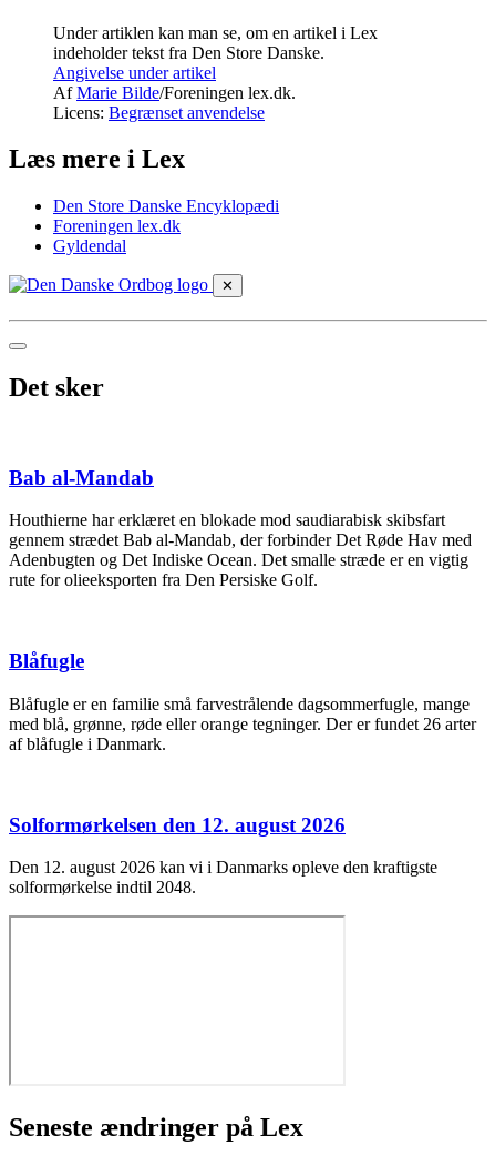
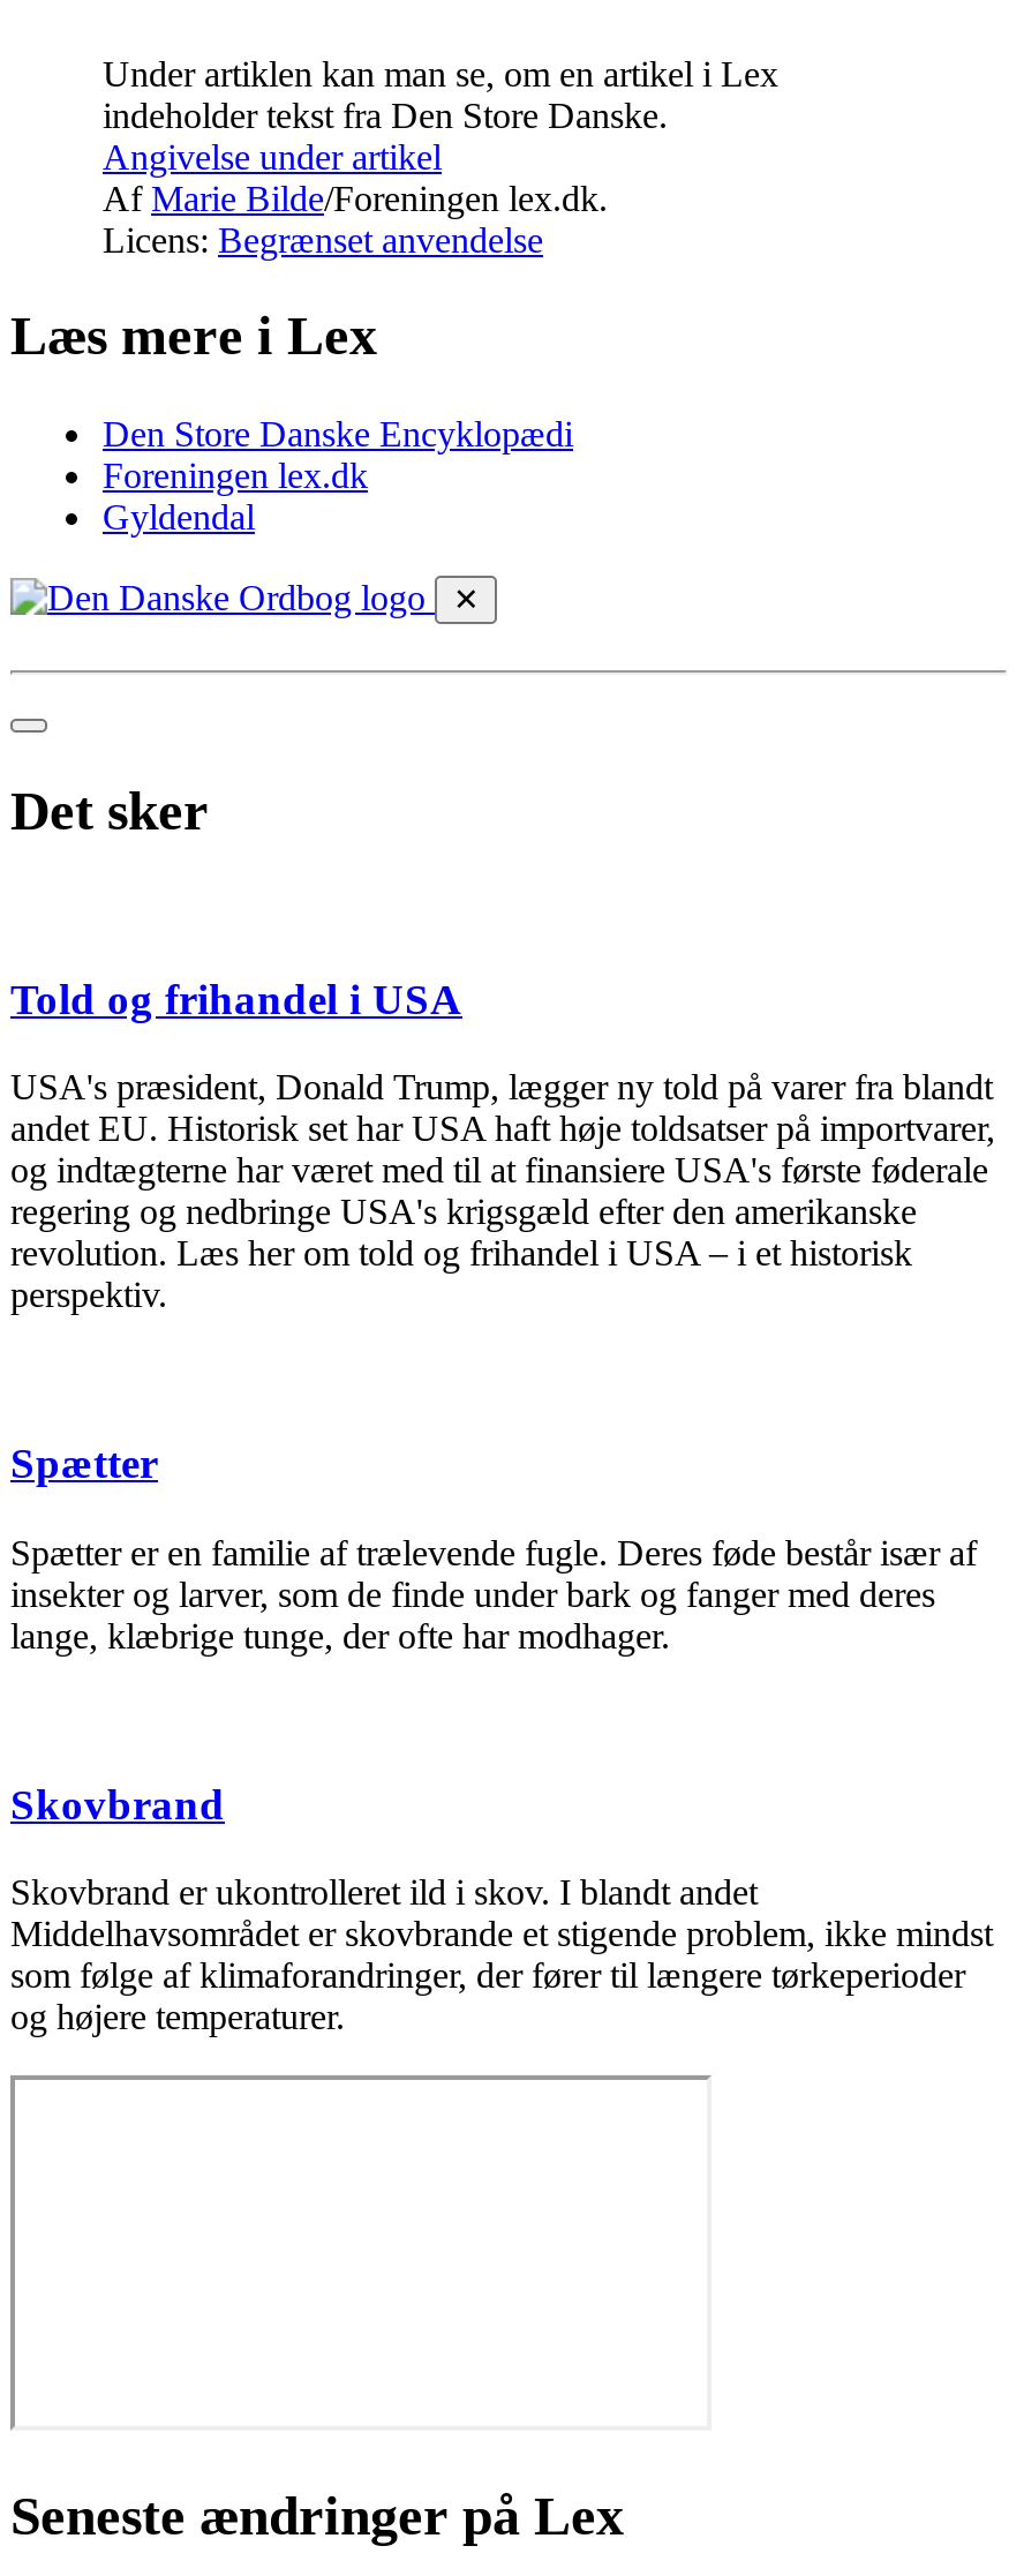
- Bab al-Mandab
+ Told og frihandel i USA

- Houthierne har erklæret en blokade mod saudiarabisk skibsfart
- gennem strædet Bab al-Mandab, der forbinder Det Røde Hav med
- Adenbugten og Det Indiske Ocean. Det smalle stræde er en vigtig
- rute for olieeksporten fra Den Persiske Golf.
+ USA's præsident, Donald Trump, lægger ny told på varer fra blandt
+ andet EU. Historisk set har USA haft høje toldsatser på importvarer,
+ og indtægterne har været med til at finansiere USA's første føderale
+ regering og nedbringe USA's krigsgæld efter den amerikanske
+ revolution. Læs her om told og frihandel i USA – i et historisk
+ perspektiv.

- Blåfugle
+ Spætter

- Blåfugle er en familie små farvestrålende dagsommerfugle, mange
- med blå, grønne, røde eller orange tegninger. Der er fundet 26 arter
- af blåfugle i Danmark.
+ Spætter er en familie af trælevende fugle. Deres føde består især af
+ insekter og larver, som de finde under bark og fanger med deres
+ lange, klæbrige tunge, der ofte har modhager.

- Solformørkelsen den 12. august 2026
+ Skovbrand

- Den 12. august 2026 kan vi i Danmarks opleve den kraftigste
- solformørkelse indtil 2048.
+ Skovbrand er ukontrolleret ild i skov. I blandt andet
+ Middelhavsområdet er skovbrande et stigende problem, ikke mindst
+ som følge af klimaforandringer, der fører til længere tørkeperioder
+ og højere temperaturer.
